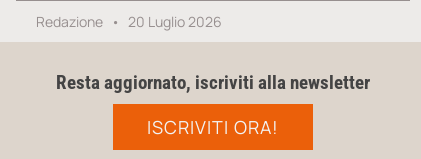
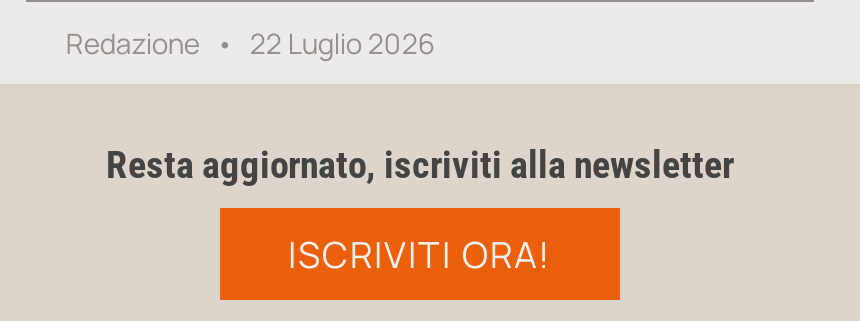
- Redazione 20 Luglio 2026
+ Redazione 22 Luglio 2026
